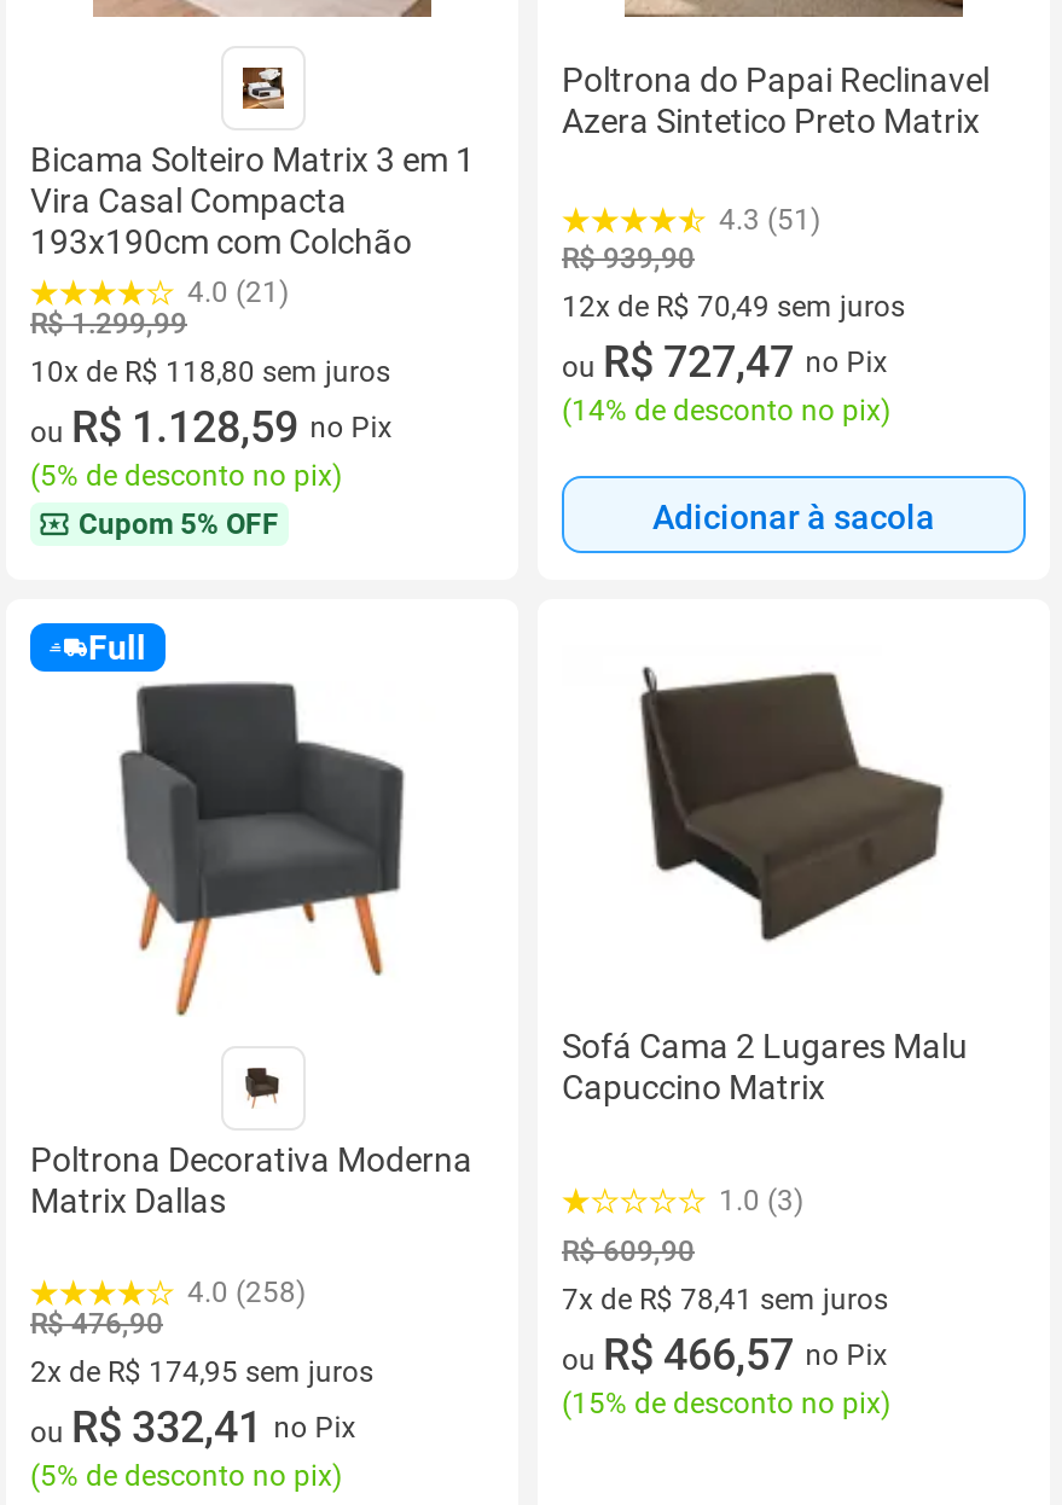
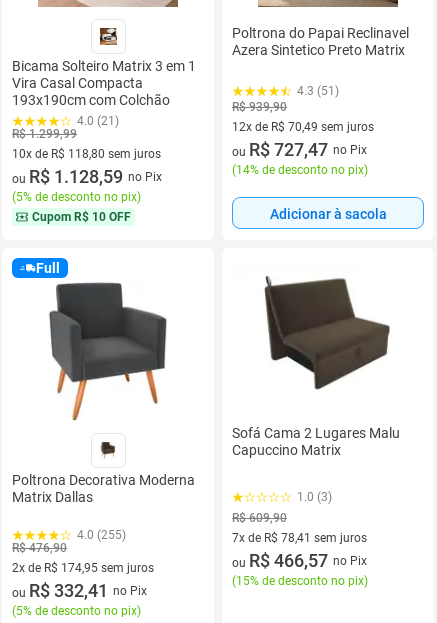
- Cupom 5% OFF
+ Cupom R$ 10 OFF

- 4.0 (258)
+ 4.0 (255)
